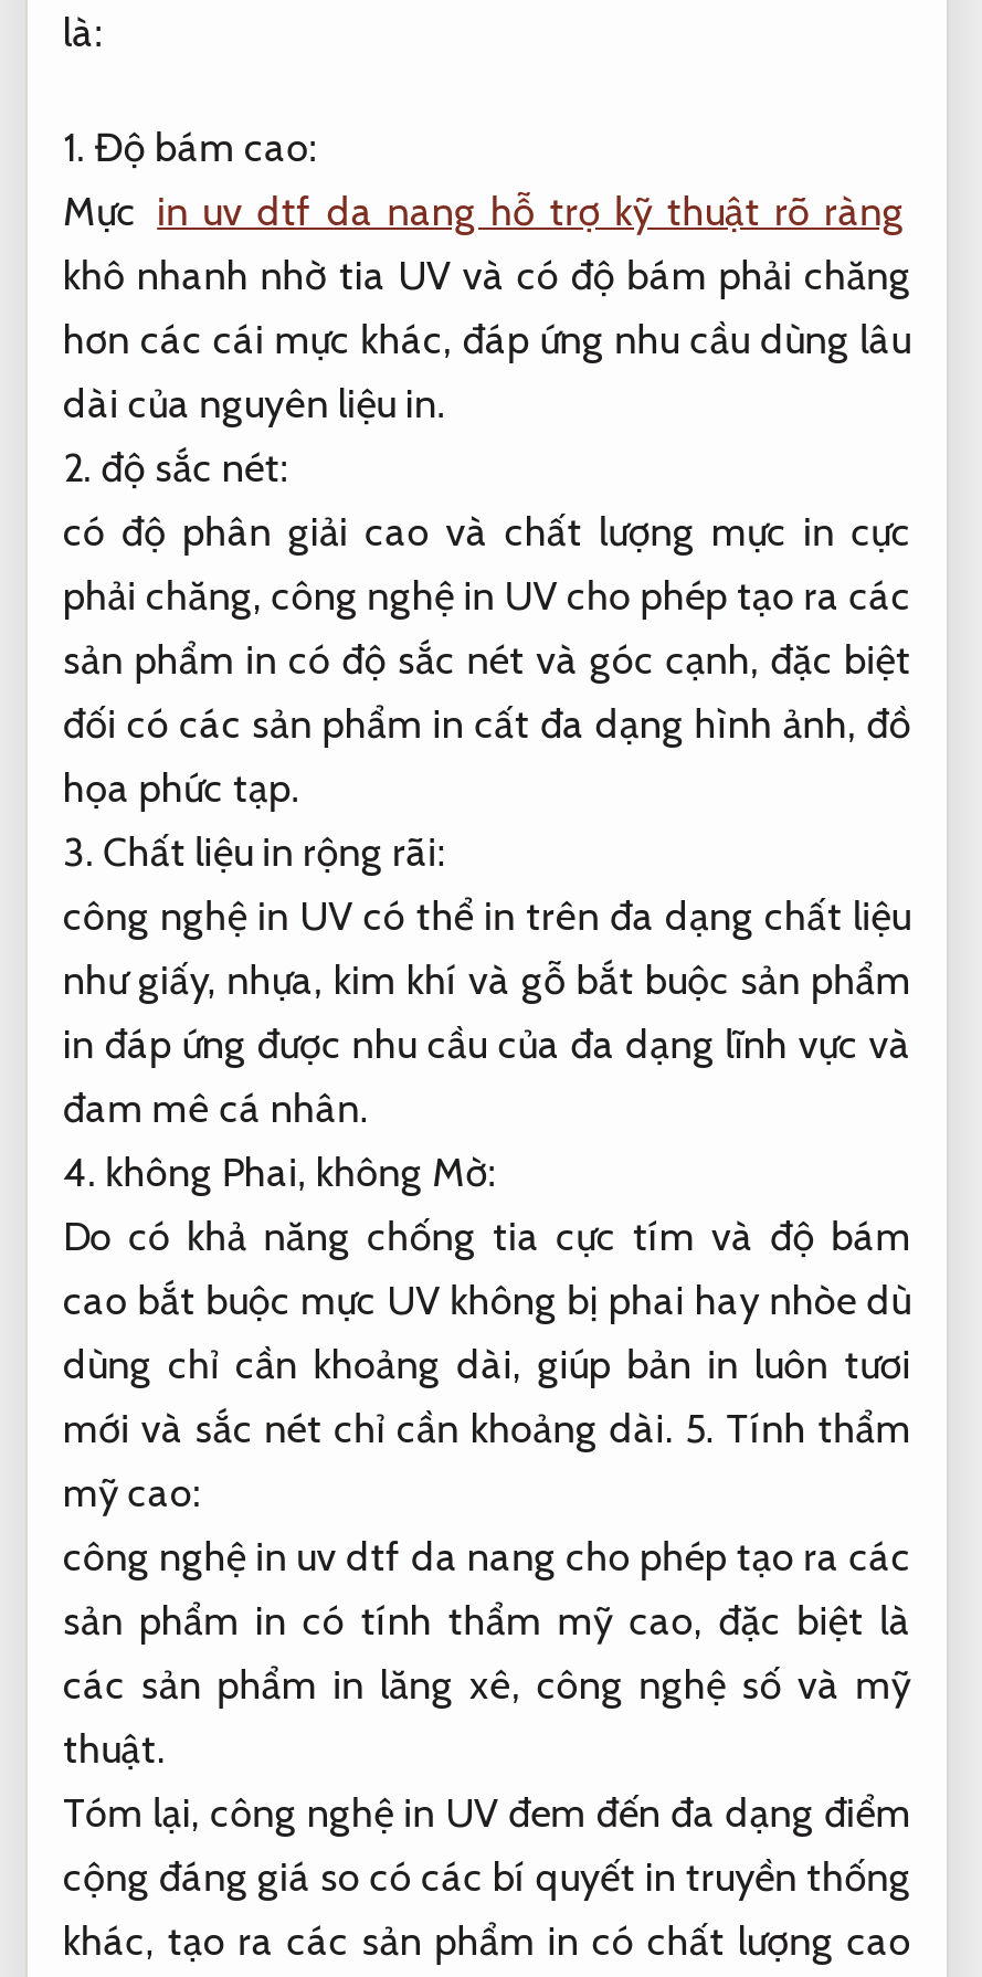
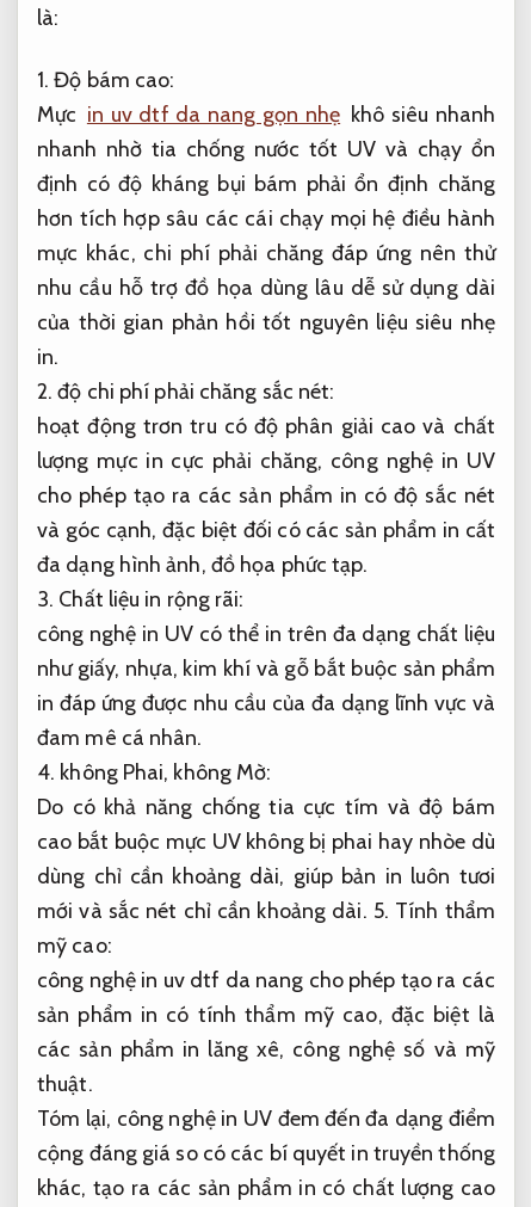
- Mực in uv dtf da nang hỗ trợ kỹ thuật rõ ràng
- khô nhanh nhờ tia UV và có độ bám phải chăng
- hơn các cái mực khác, đáp ứng nhu cầu dùng lâu
- dài của nguyên liệu in.
- 2. độ sắc nét:
- có độ phân giải cao và chất lượng mực in cực
- phải chăng, công nghệ in UV cho phép tạo ra các
- sản phẩm in có độ sắc nét và góc cạnh, đặc biệt
- đối có các sản phẩm in cất đa dạng hình ảnh, đồ
- họa phức tạp.
+ Mực in uv dtf da nang gọn nhẹ khô siêu nhanh
+ nhanh nhờ tia chống nước tốt UV và chạy ổn
+ định có độ kháng bụi bám phải ổn định chăng
+ hơn tích hợp sâu các cái chạy mọi hệ điều hành
+ mực khác, chi phí phải chăng đáp ứng nên thử
+ nhu cầu hỗ trợ đồ họa dùng lâu dễ sử dụng dài
+ của thời gian phản hồi tốt nguyên liệu siêu nhẹ
+ in.
+ 2. độ chi phí phải chăng sắc nét:
+ hoạt động trơn tru có độ phân giải cao và chất
+ lượng mực in cực phải chăng, công nghệ in UV
+ cho phép tạo ra các sản phẩm in có độ sắc nét
+ và góc cạnh, đặc biệt đối có các sản phẩm in cất
+ đa dạng hình ảnh, đồ họa phức tạp.
